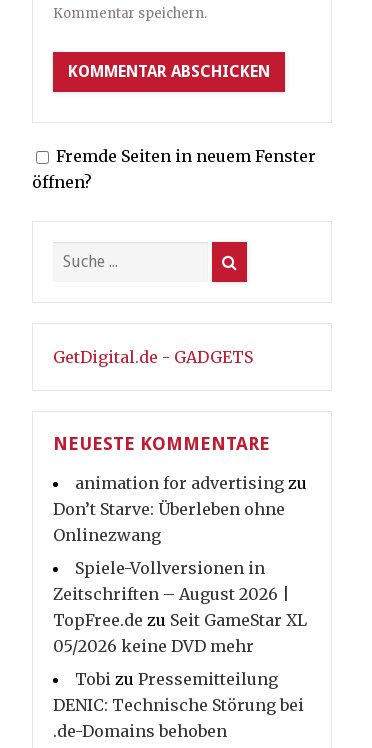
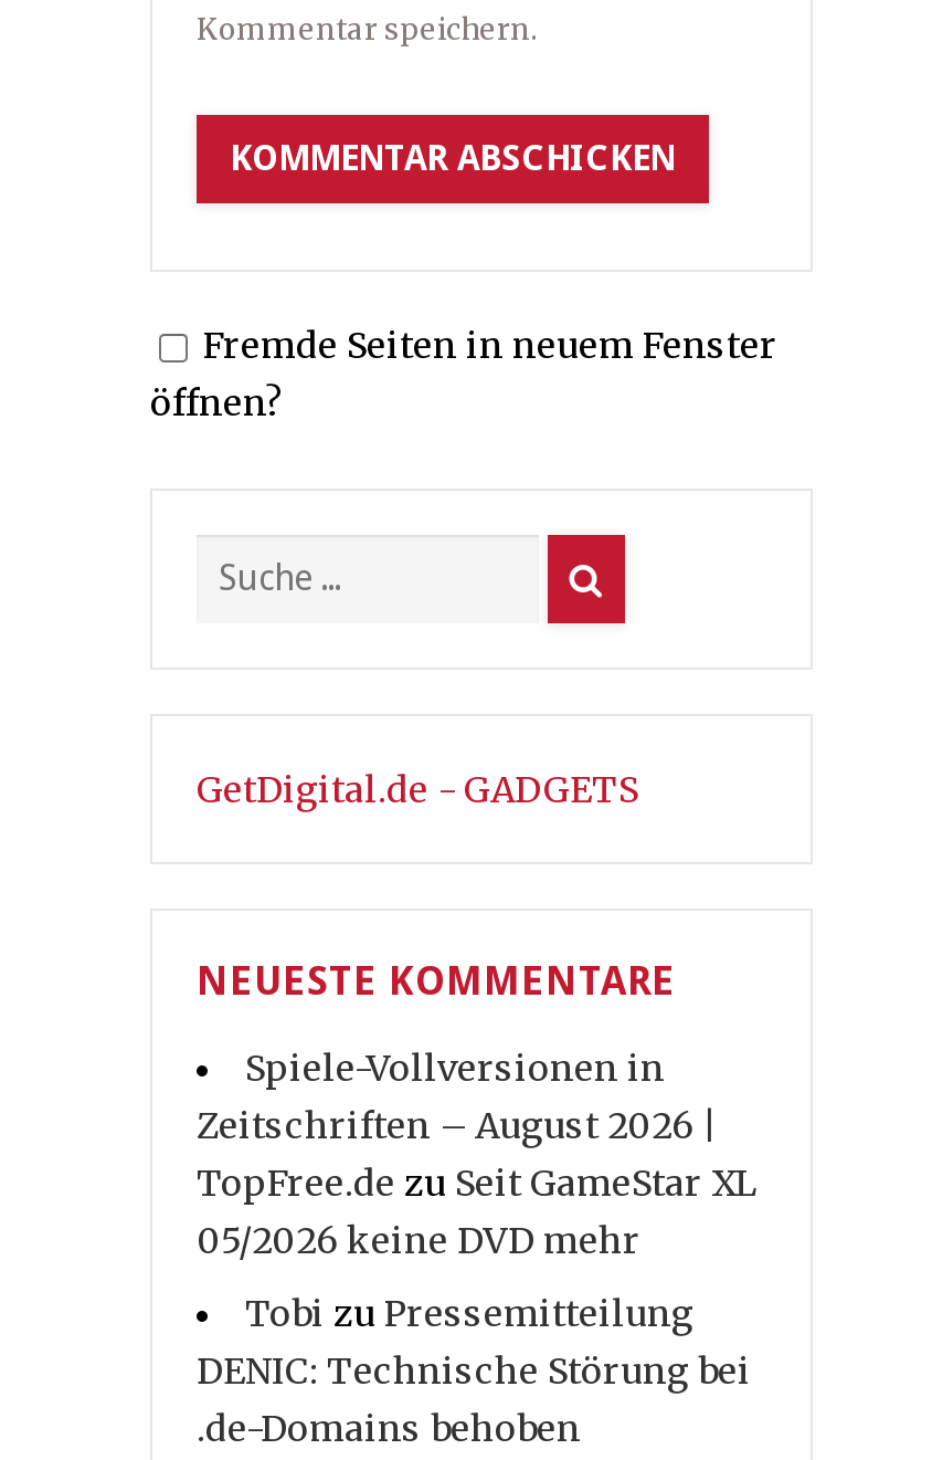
- animation for advertising zu
- Don’t Starve: Überleben ohne
- Onlinezwang
